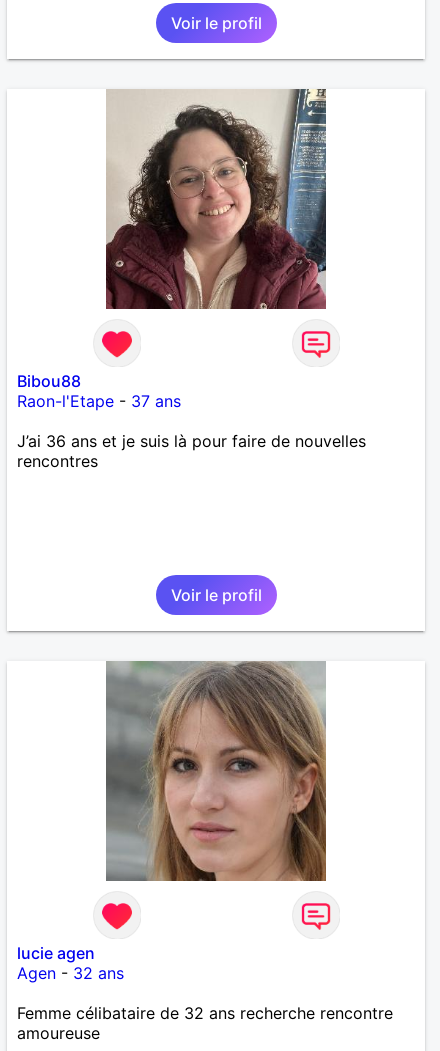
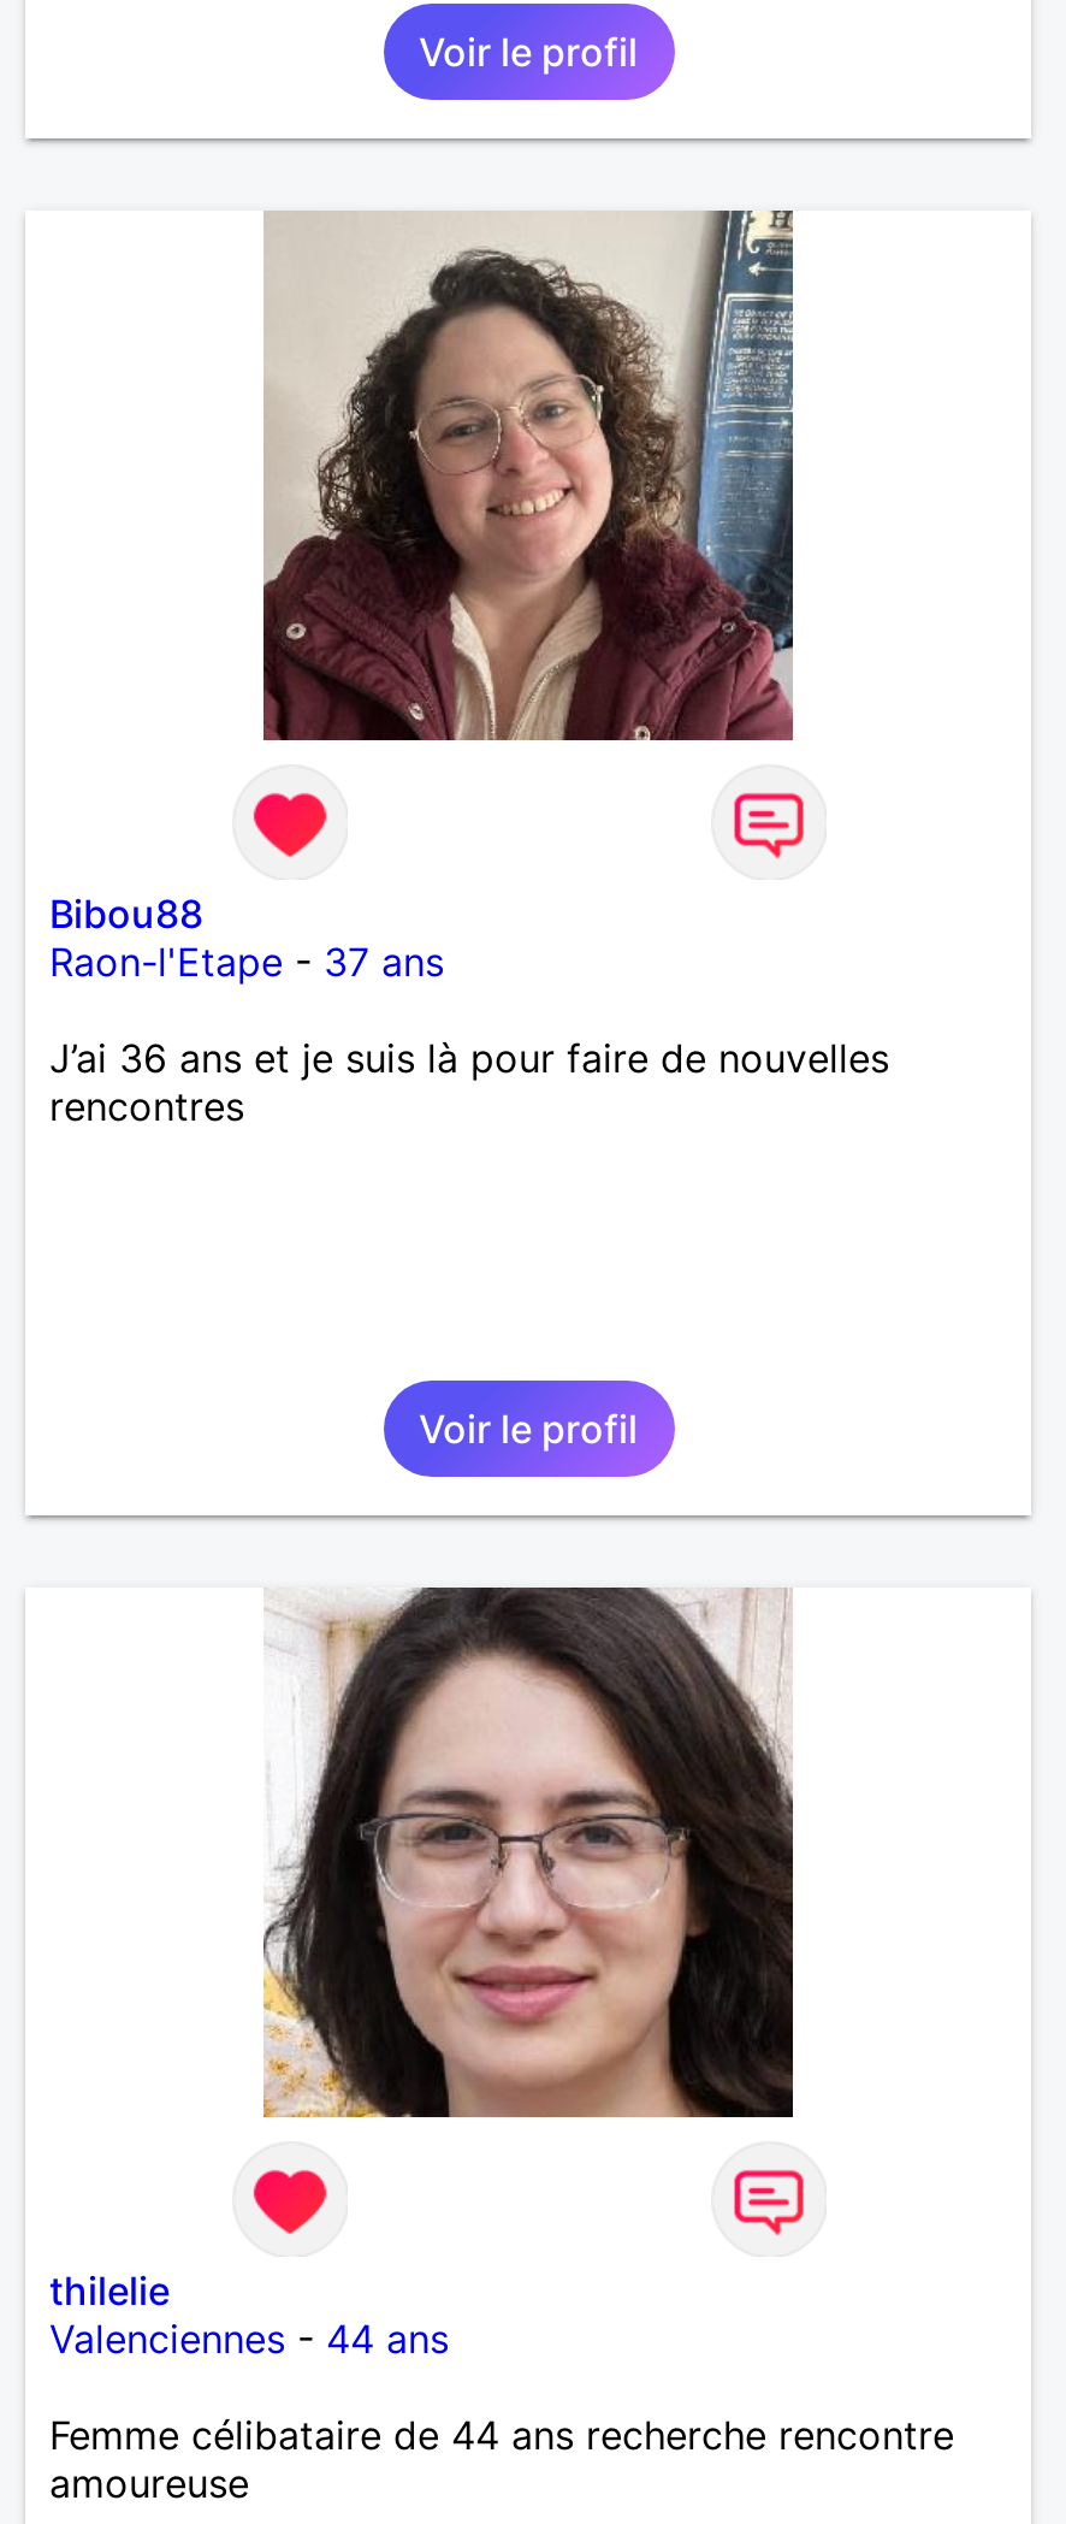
- [image]
+ [image]

- lucie agen
- Agen - 32 ans
+ thilelie
+ Valenciennes - 44 ans

- Femme célibataire de 32 ans recherche rencontre
+ Femme célibataire de 44 ans recherche rencontre
